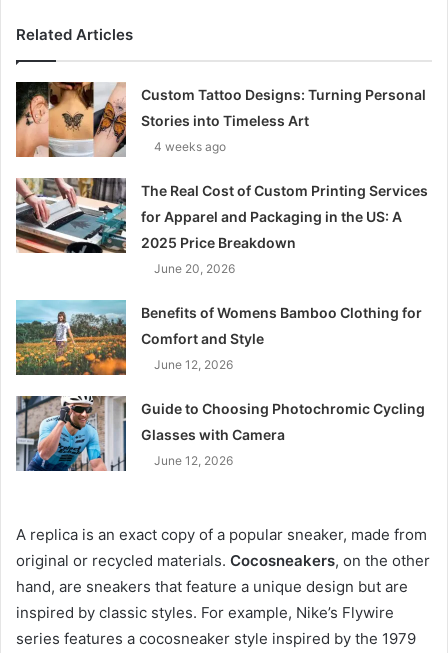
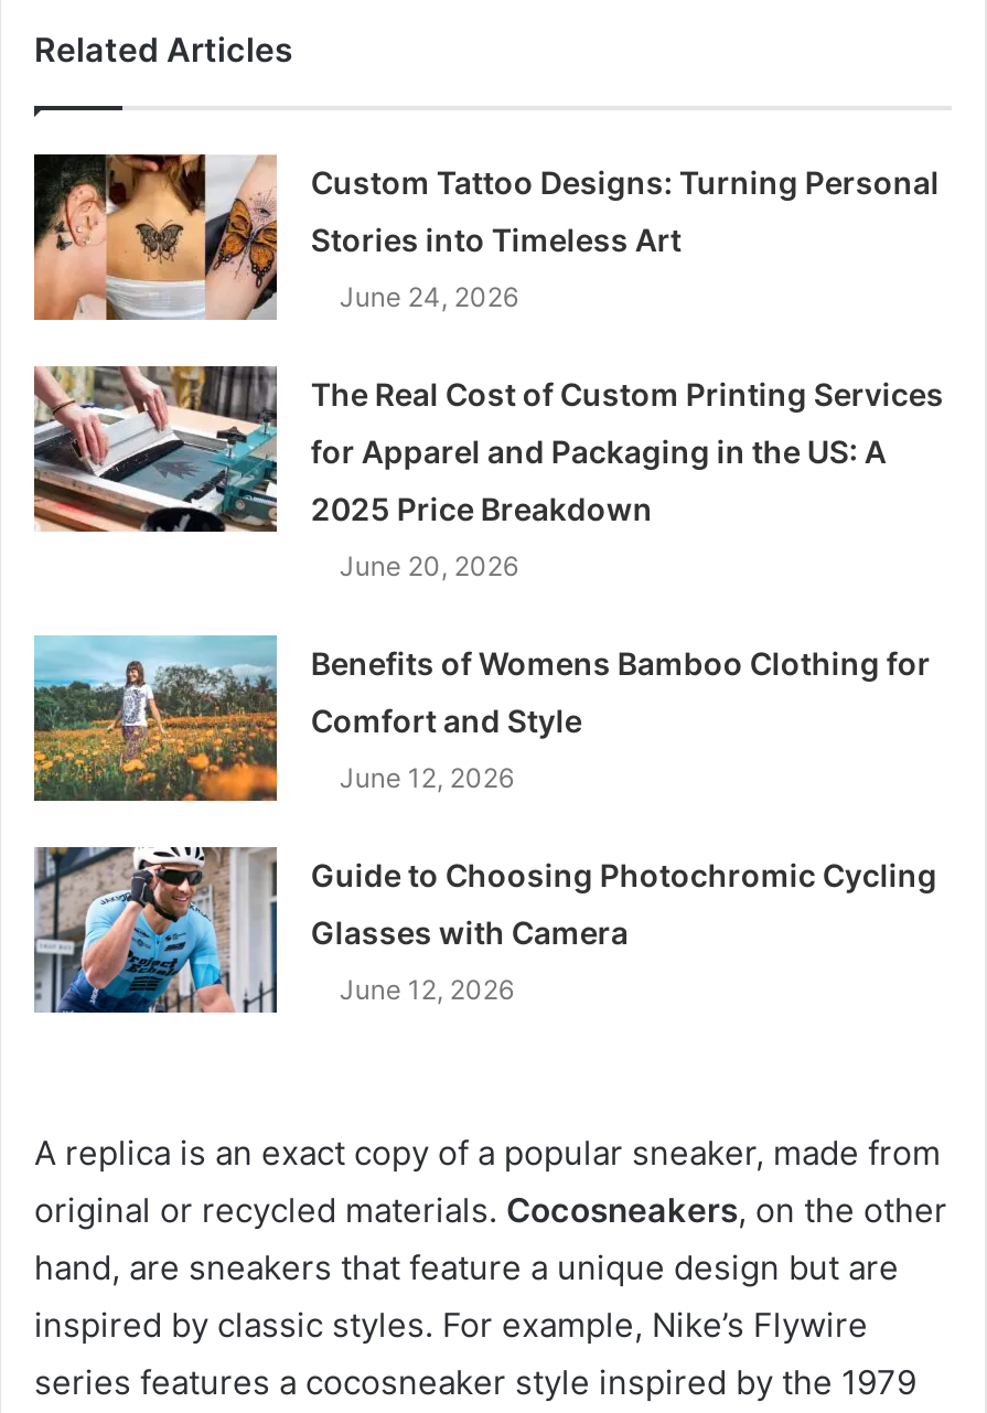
- 4 weeks ago
+ June 24, 2026
